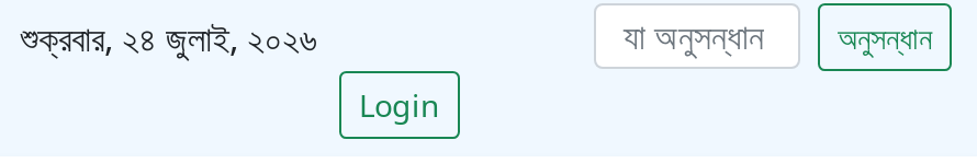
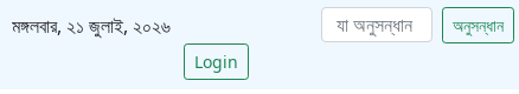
- শুক্রবার, ২৪ জুলাই, ২০২৬
+ মঙ্গলবার, ২১ জুলাই, ২০২৬
